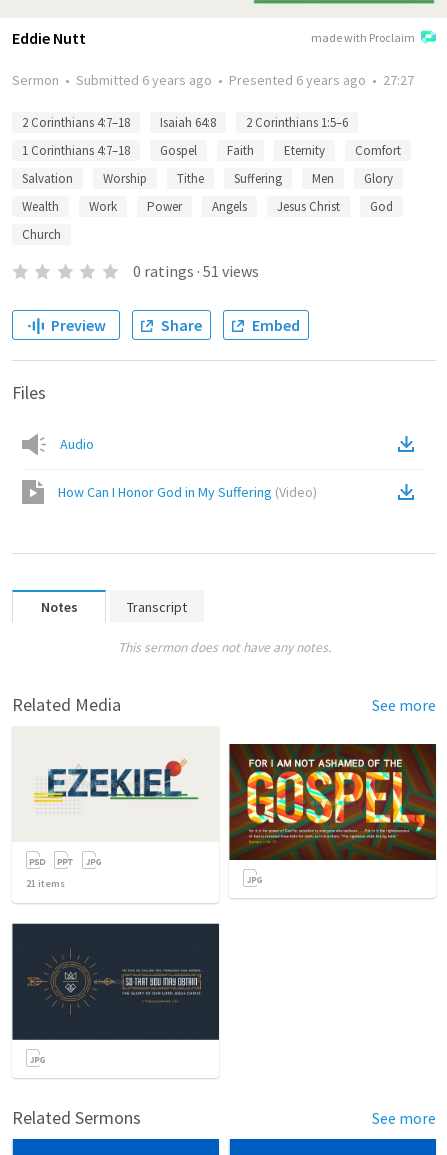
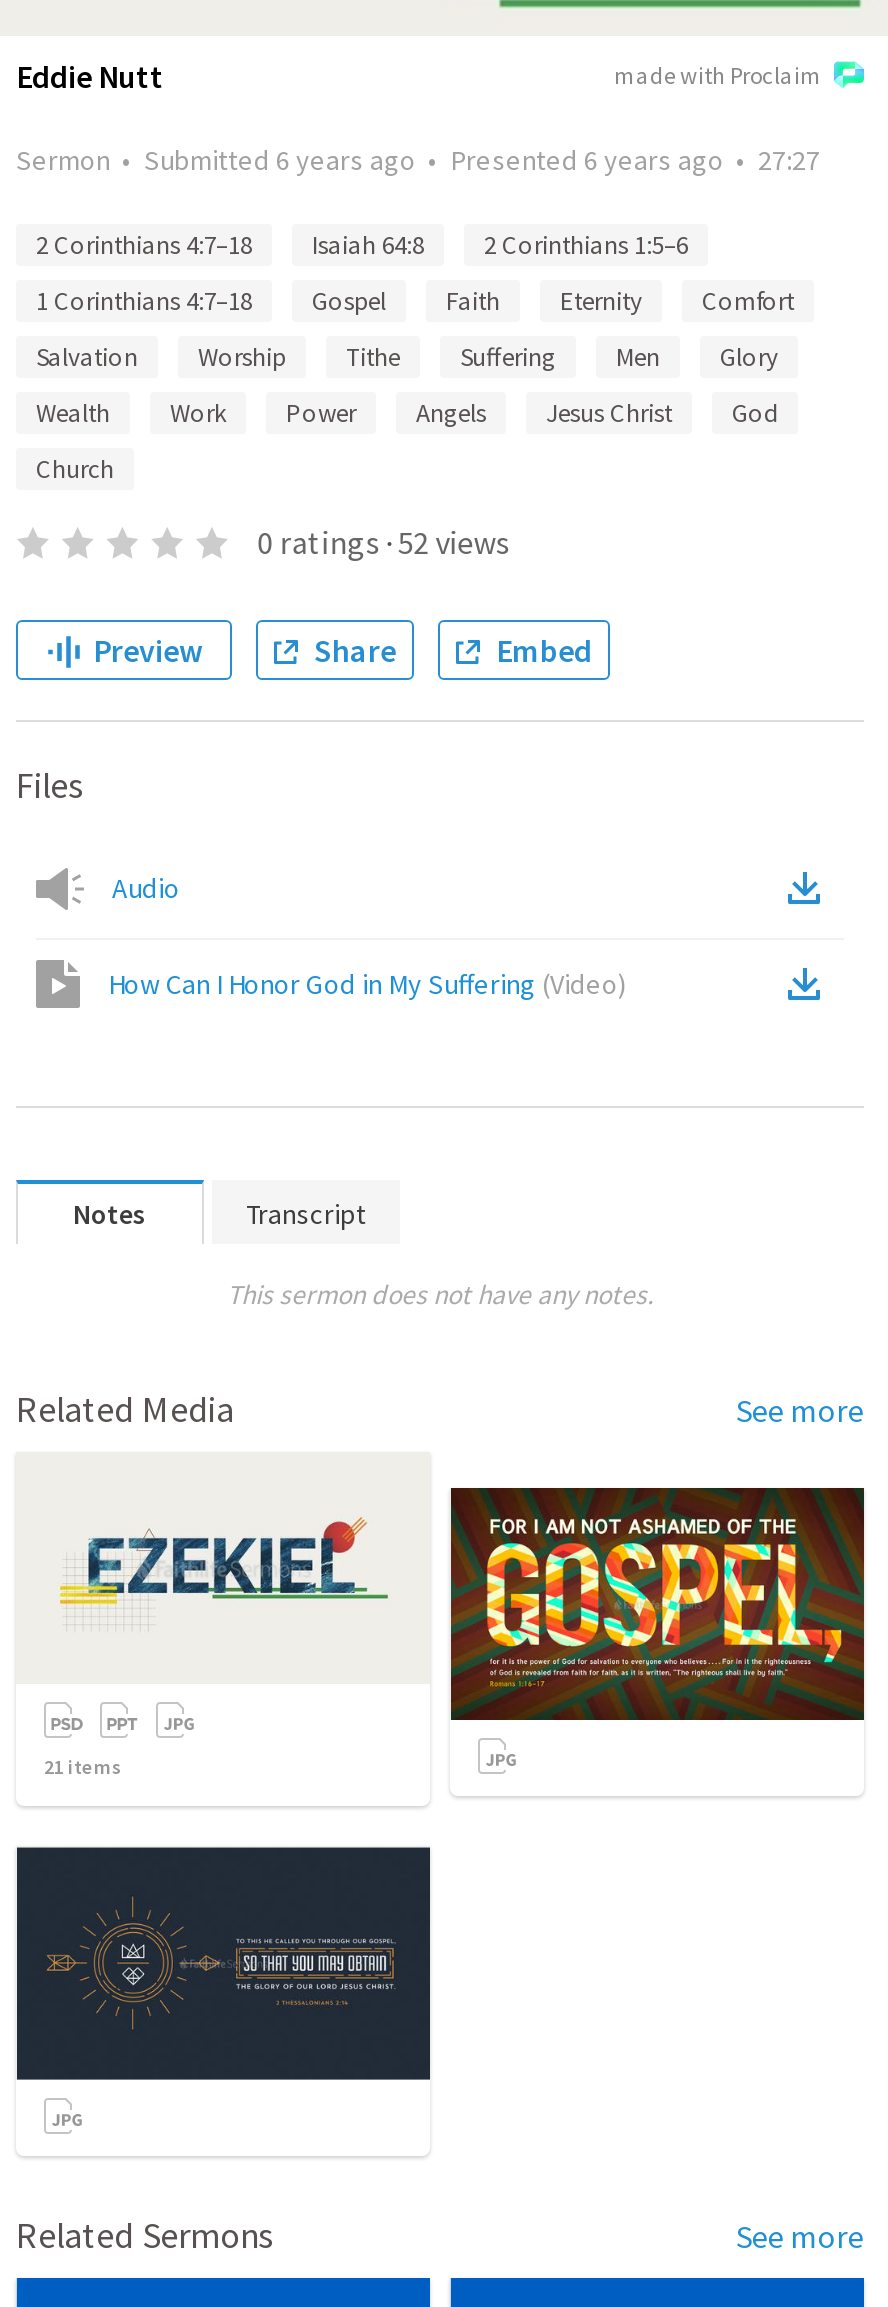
- 0 ratings · 51 views
+ 0 ratings · 52 views
